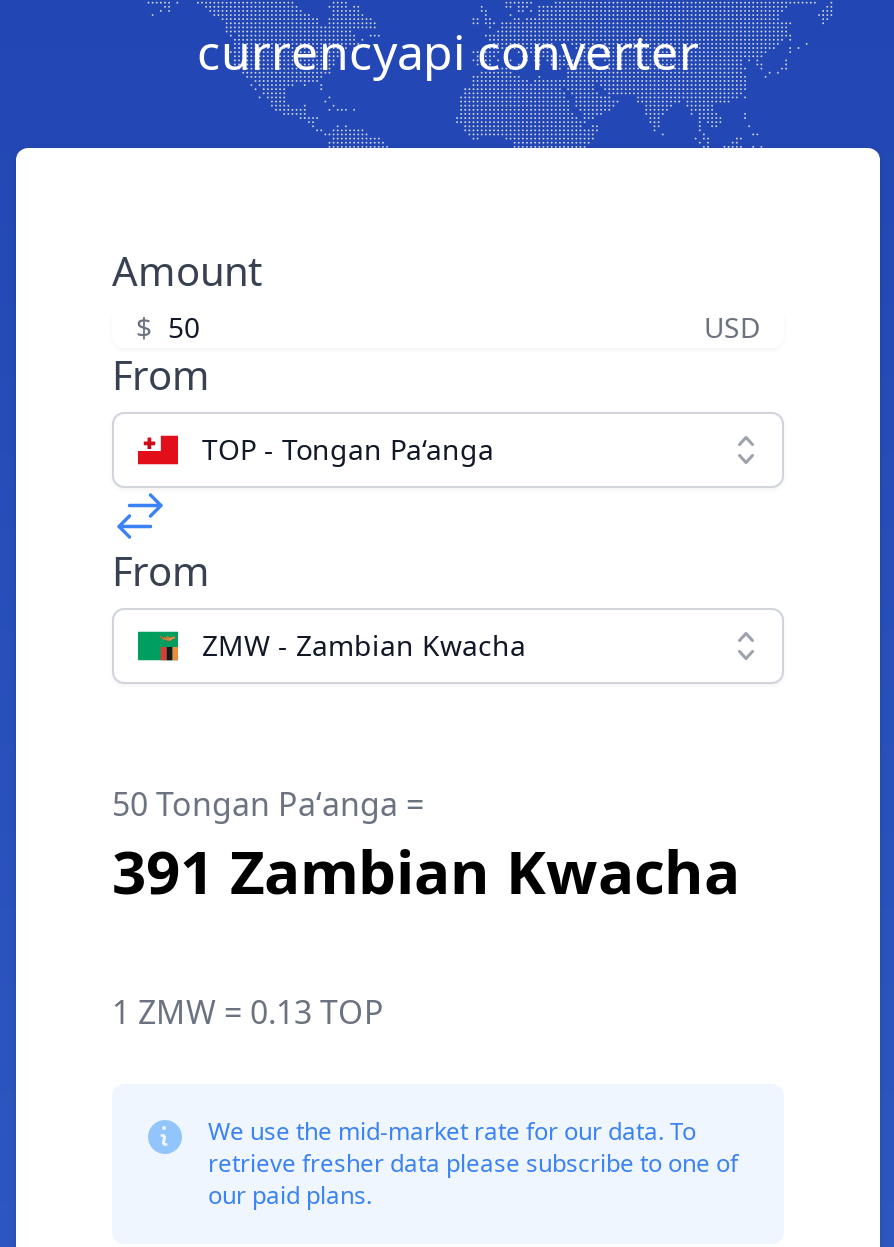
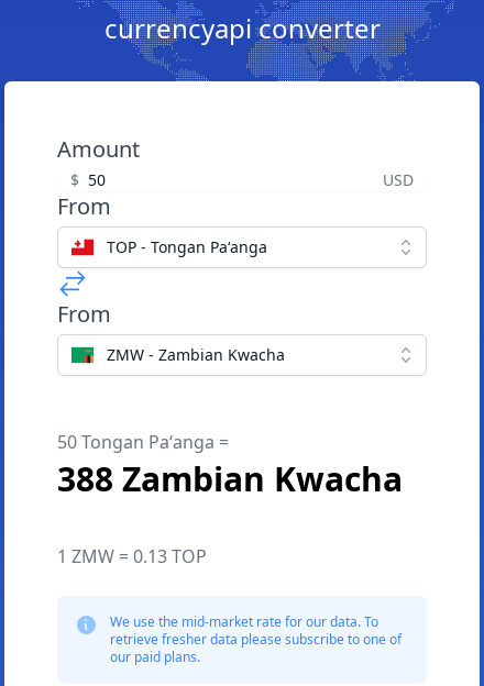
- 391 Zambian Kwacha
+ 388 Zambian Kwacha
